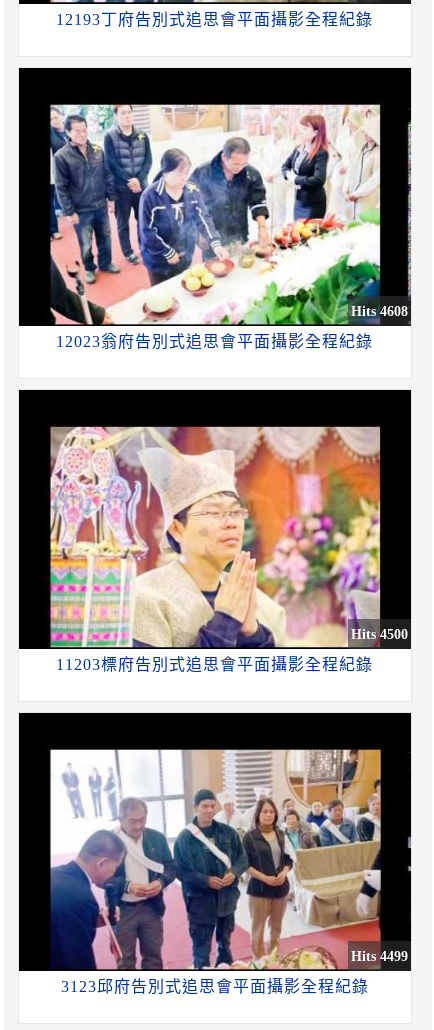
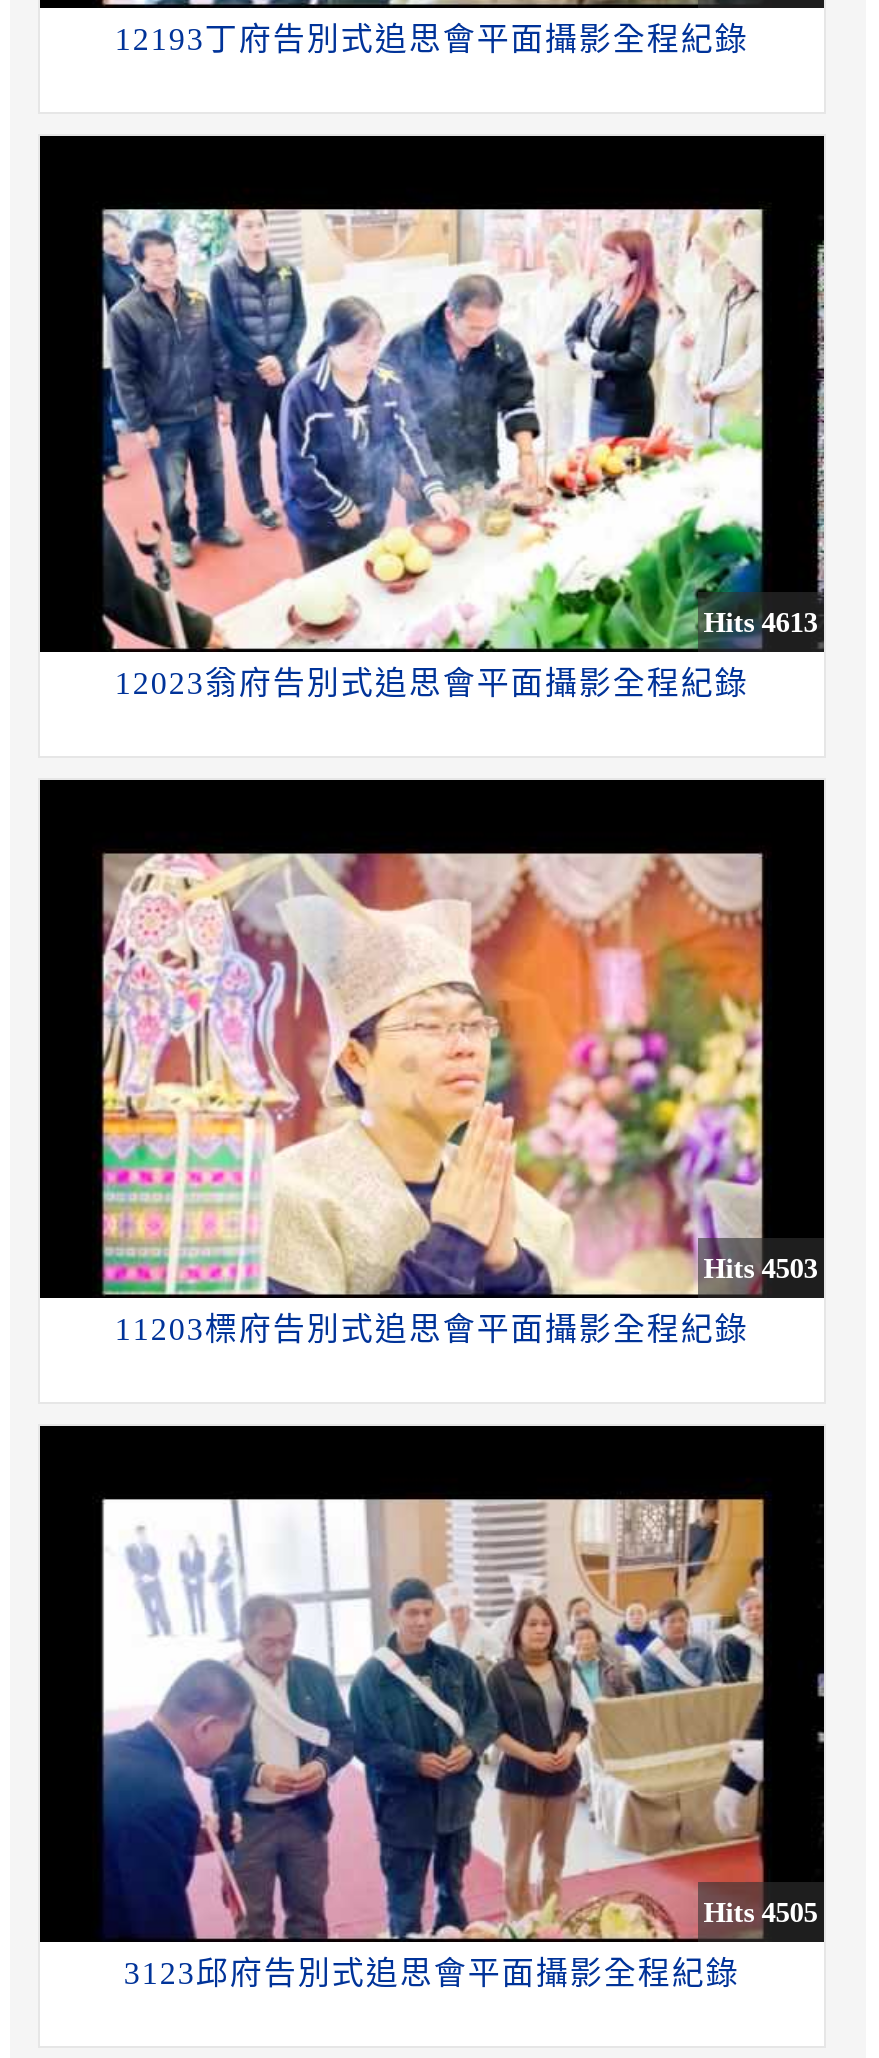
- Hits 4608
+ Hits 4613

- Hits 4500
+ Hits 4503

- Hits 4499
+ Hits 4505
